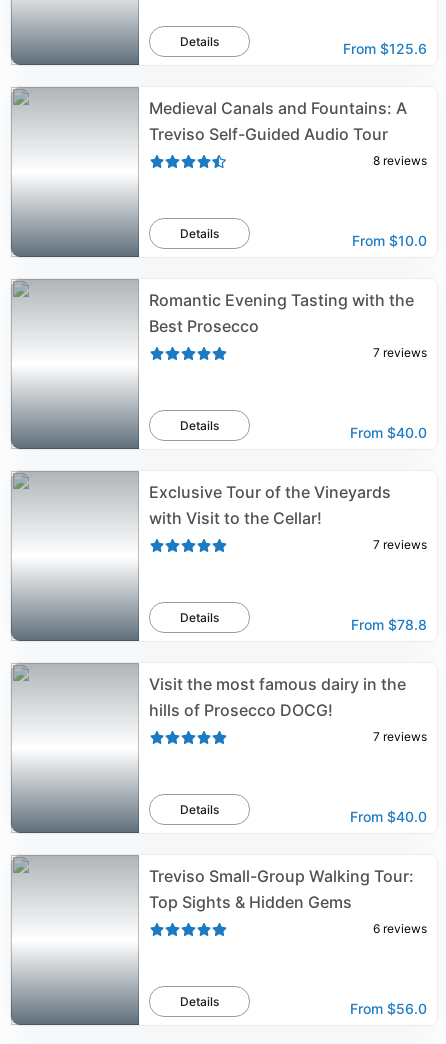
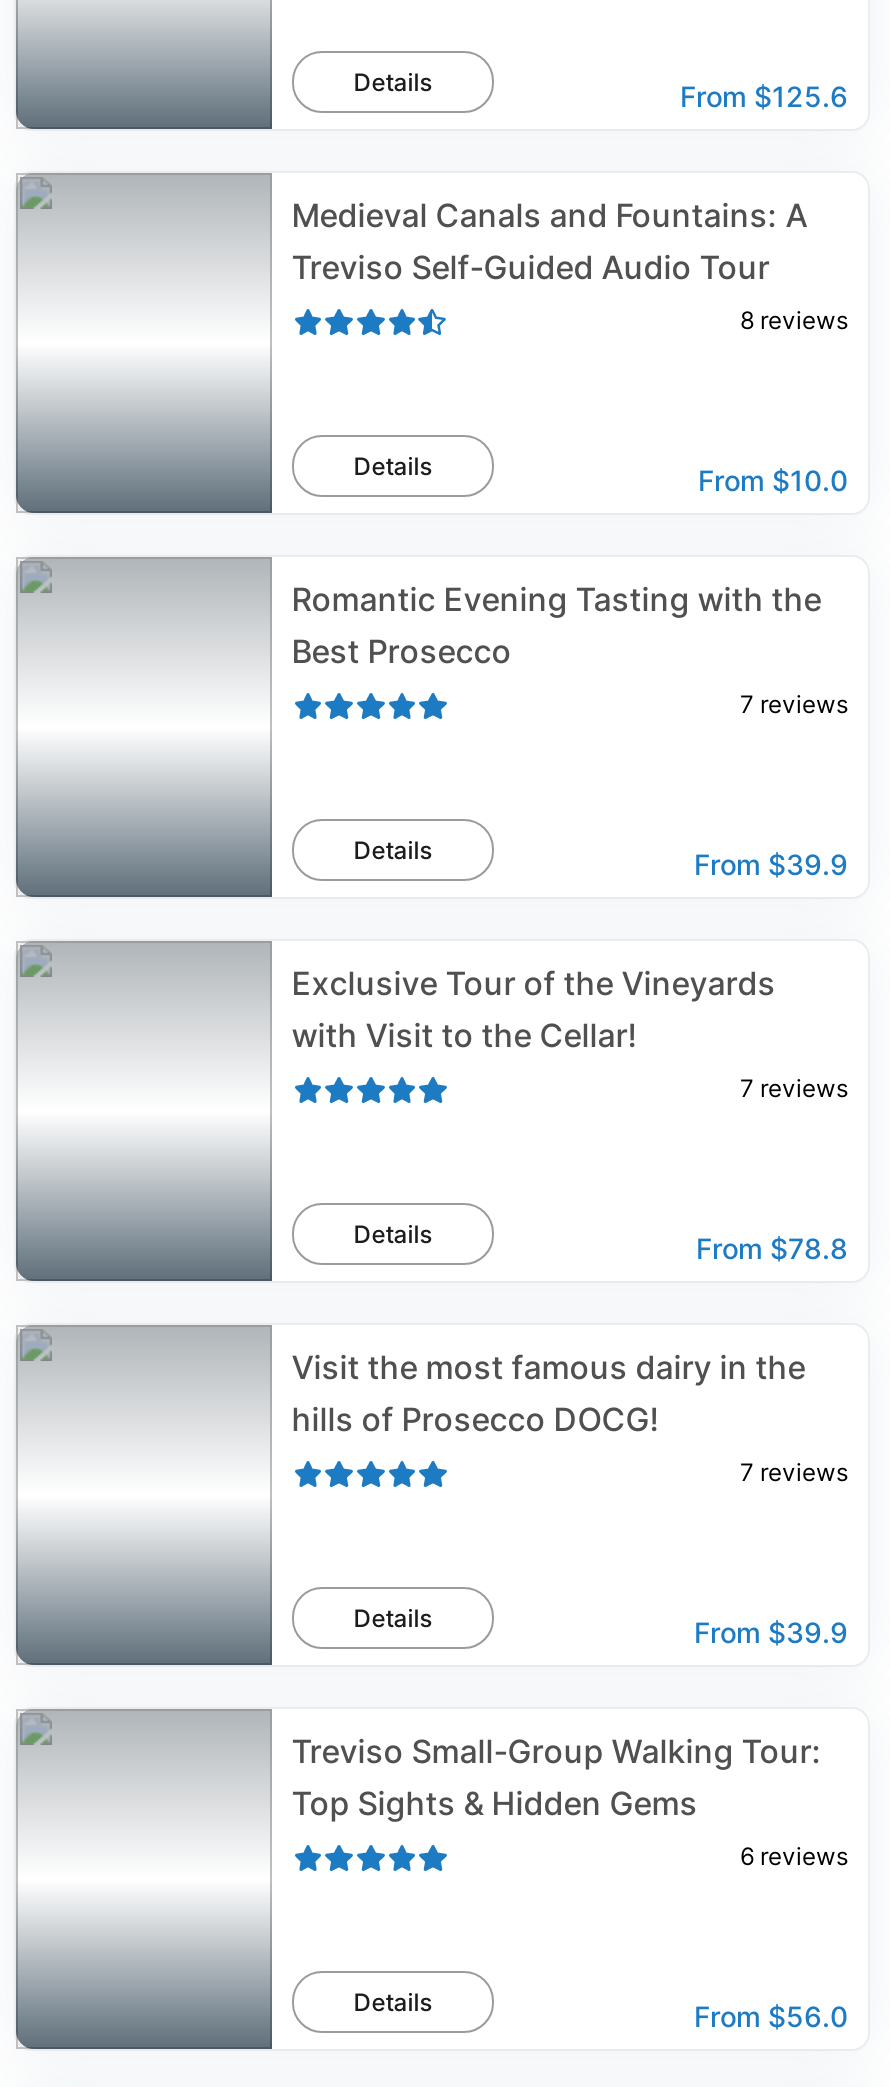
- From $40.0
+ From $39.9

- From $40.0
+ From $39.9
